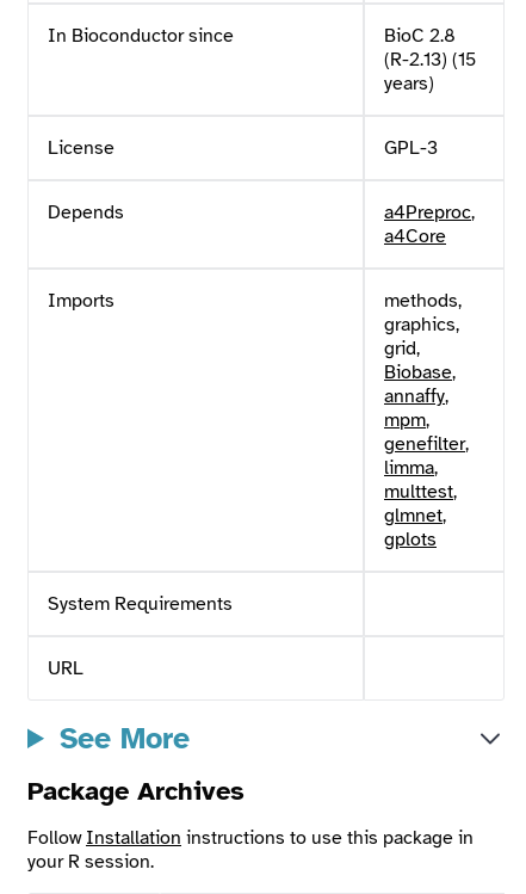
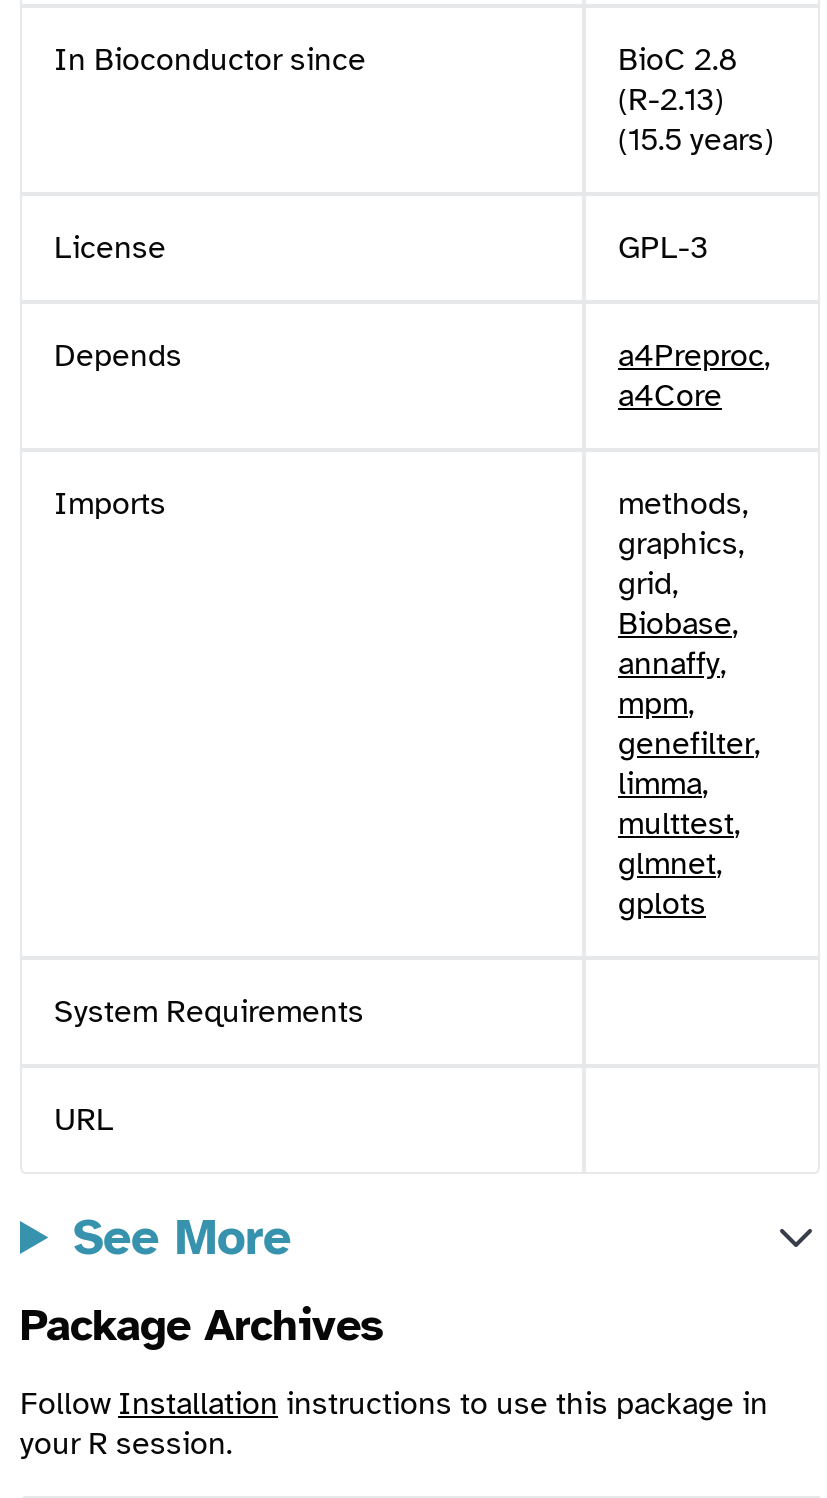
- (R-2.13) (15
- years)
+ (R-2.13)
+ (15.5 years)
